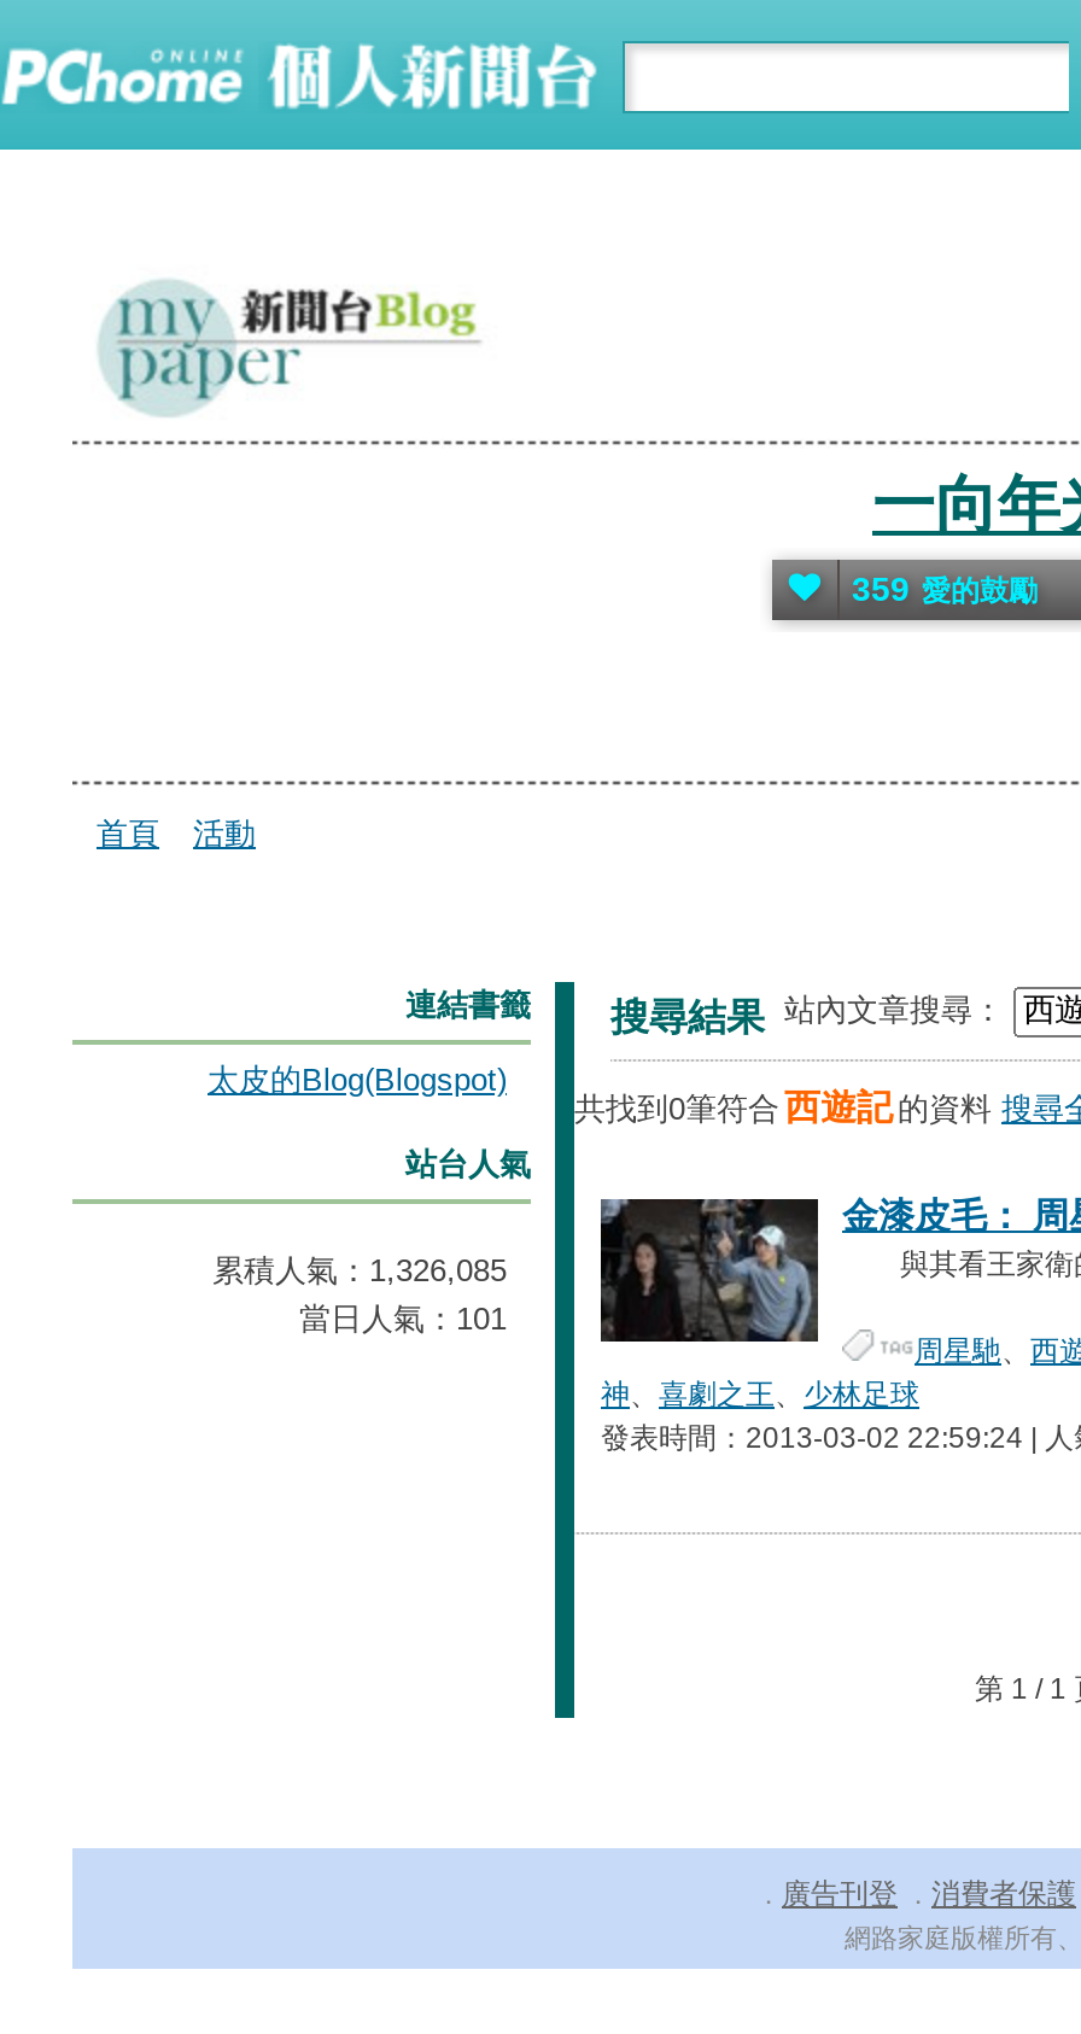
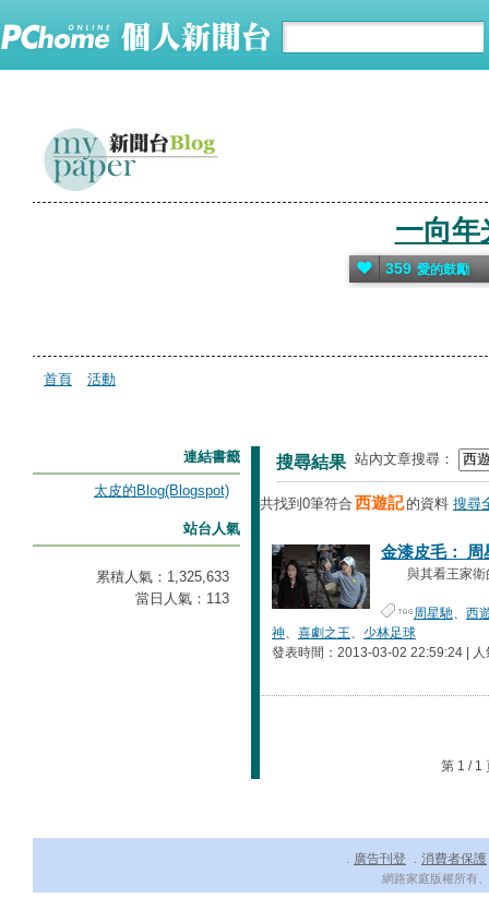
- 累積人氣：1,326,085
+ 累積人氣：1,325,633

- 當日人氣：101
+ 當日人氣：113
